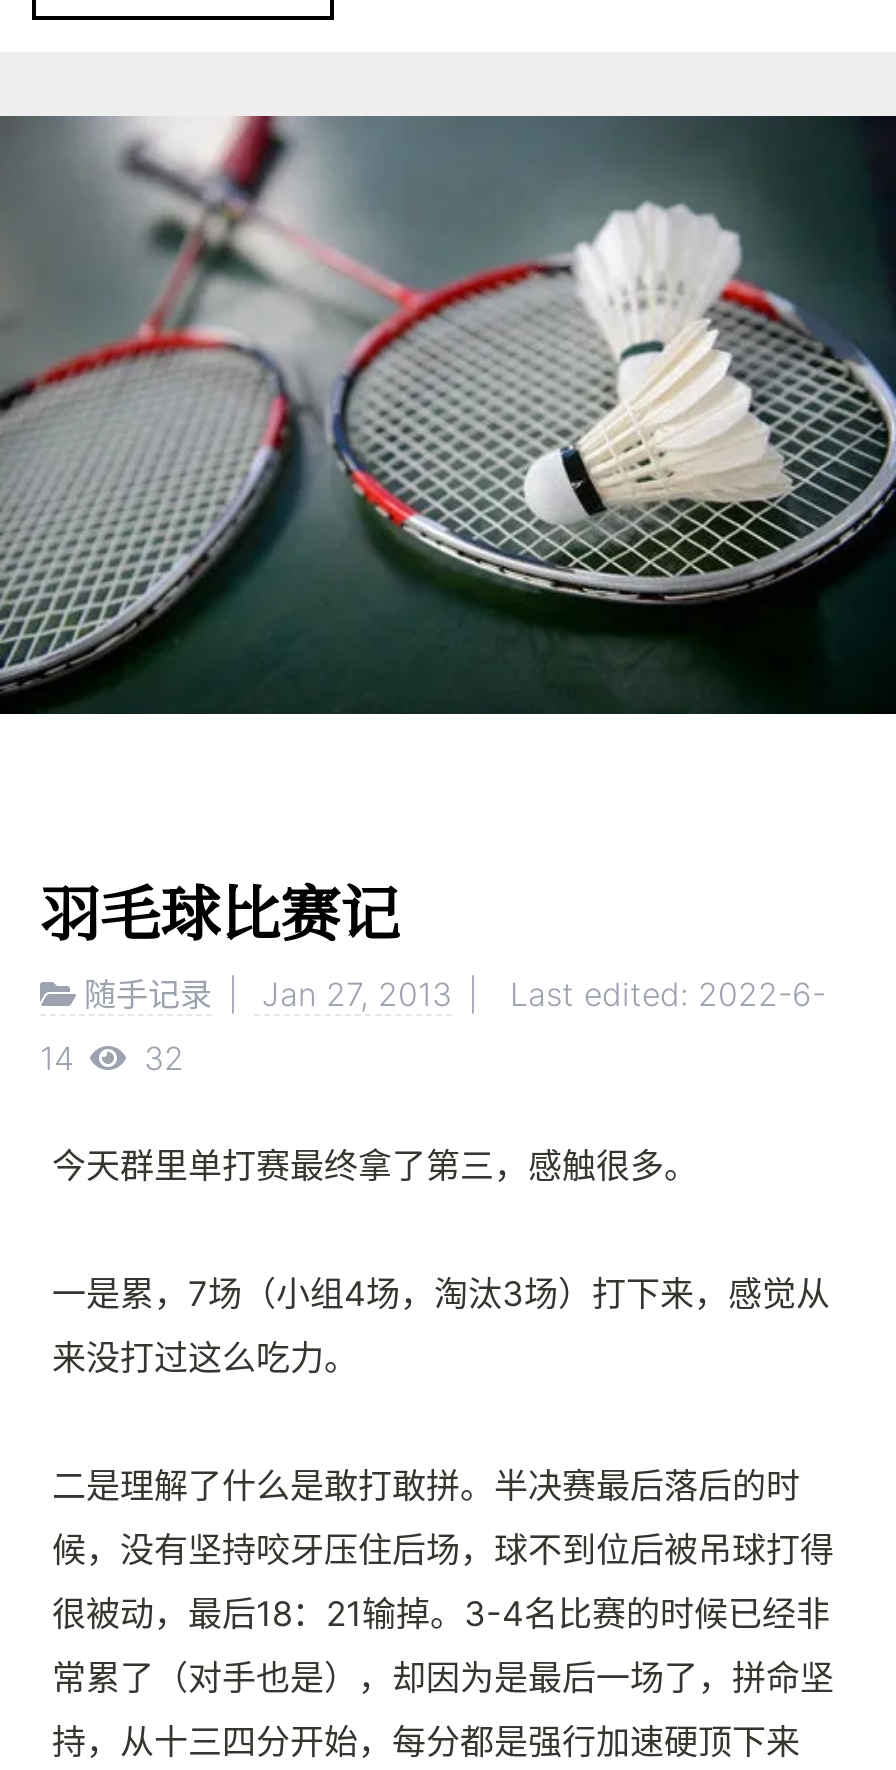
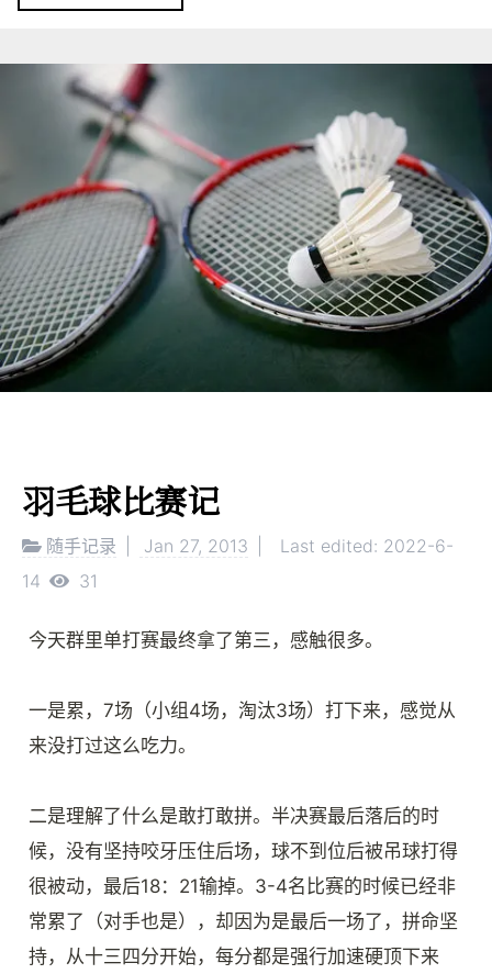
- 14 32
+ 14 31
